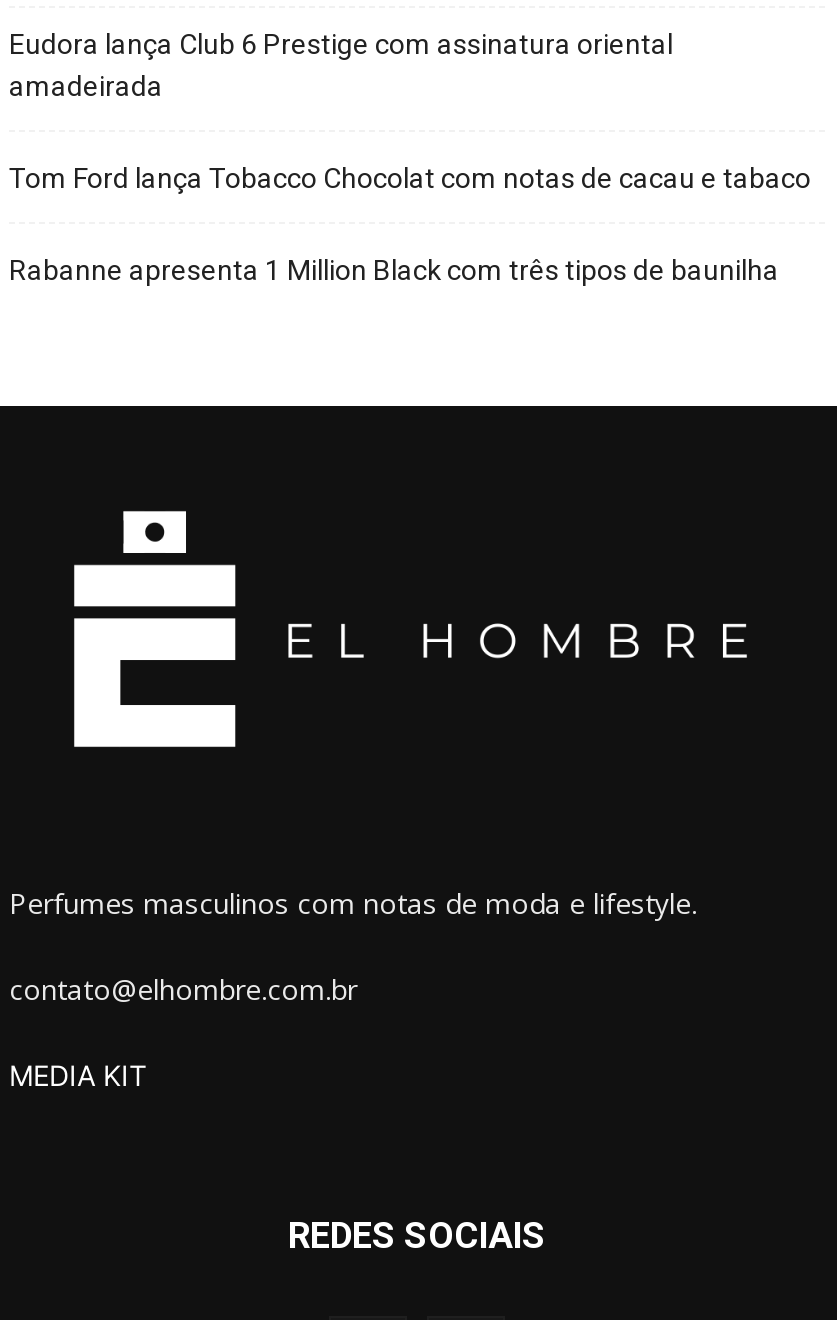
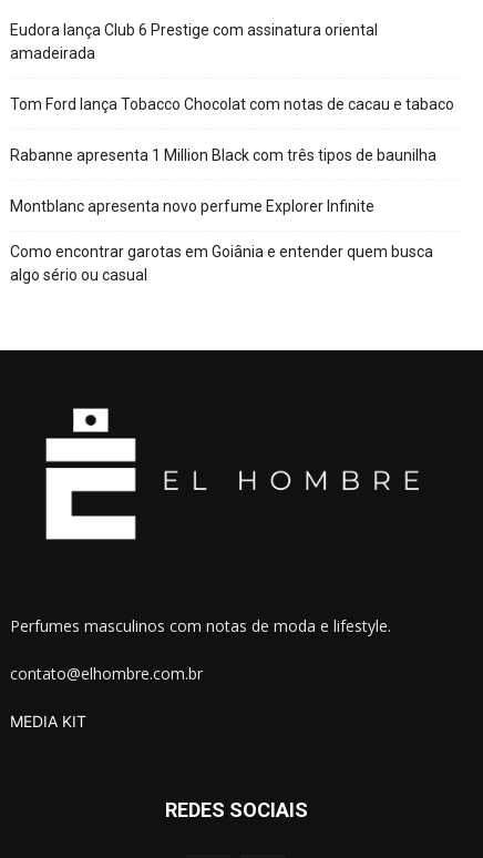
+ Montblanc apresenta novo perfume Explorer Infinite
+ Como encontrar garotas em Goiânia e entender quem busca
+ algo sério ou casual
